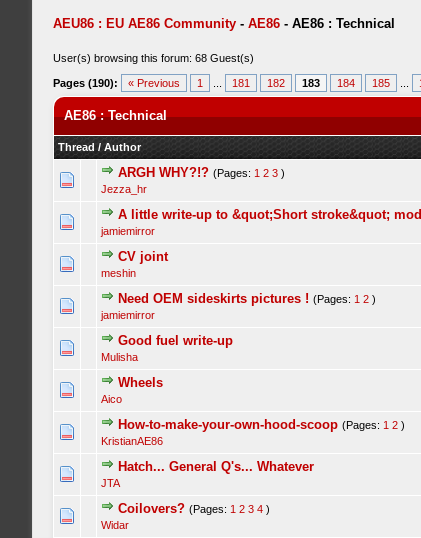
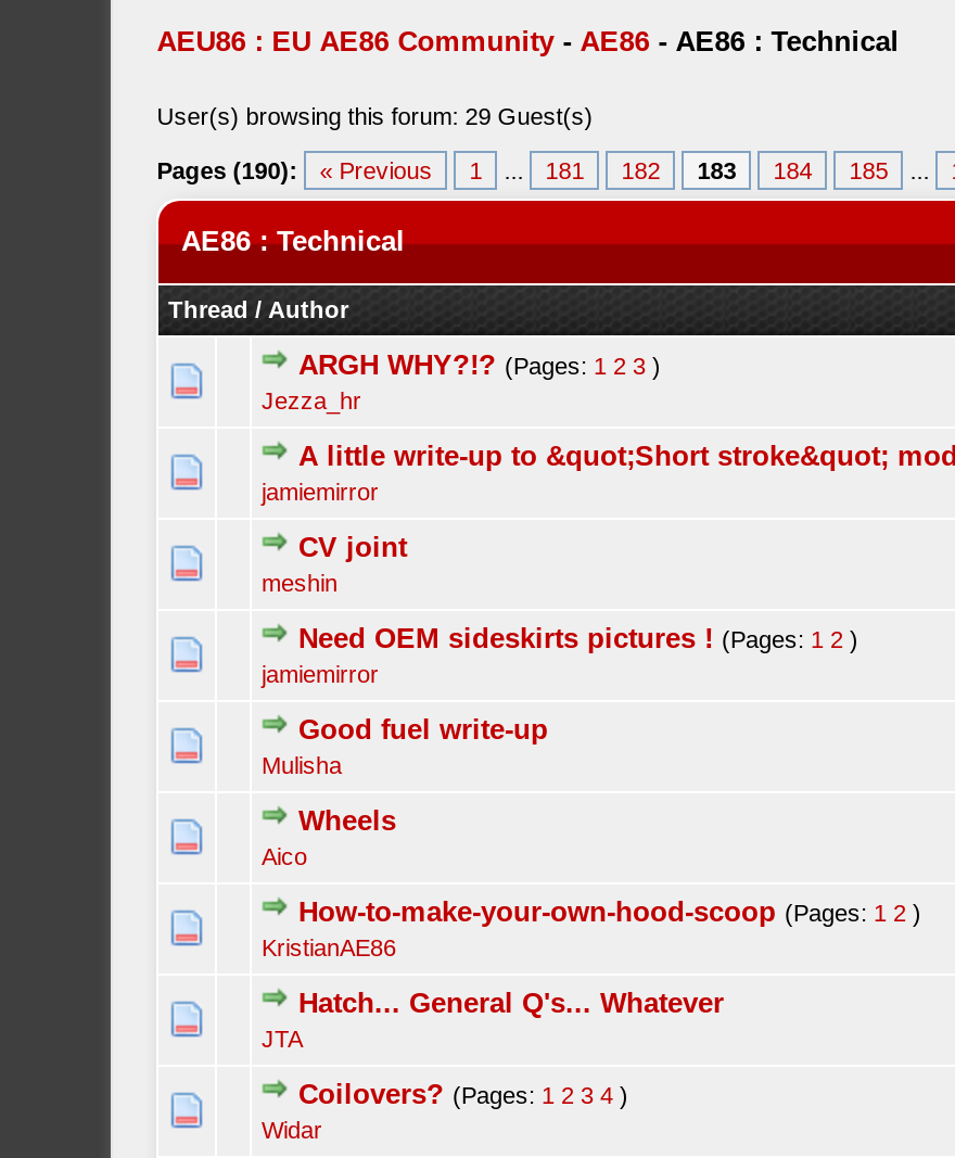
- User(s) browsing this forum: 68 Guest(s)
+ User(s) browsing this forum: 29 Guest(s)
